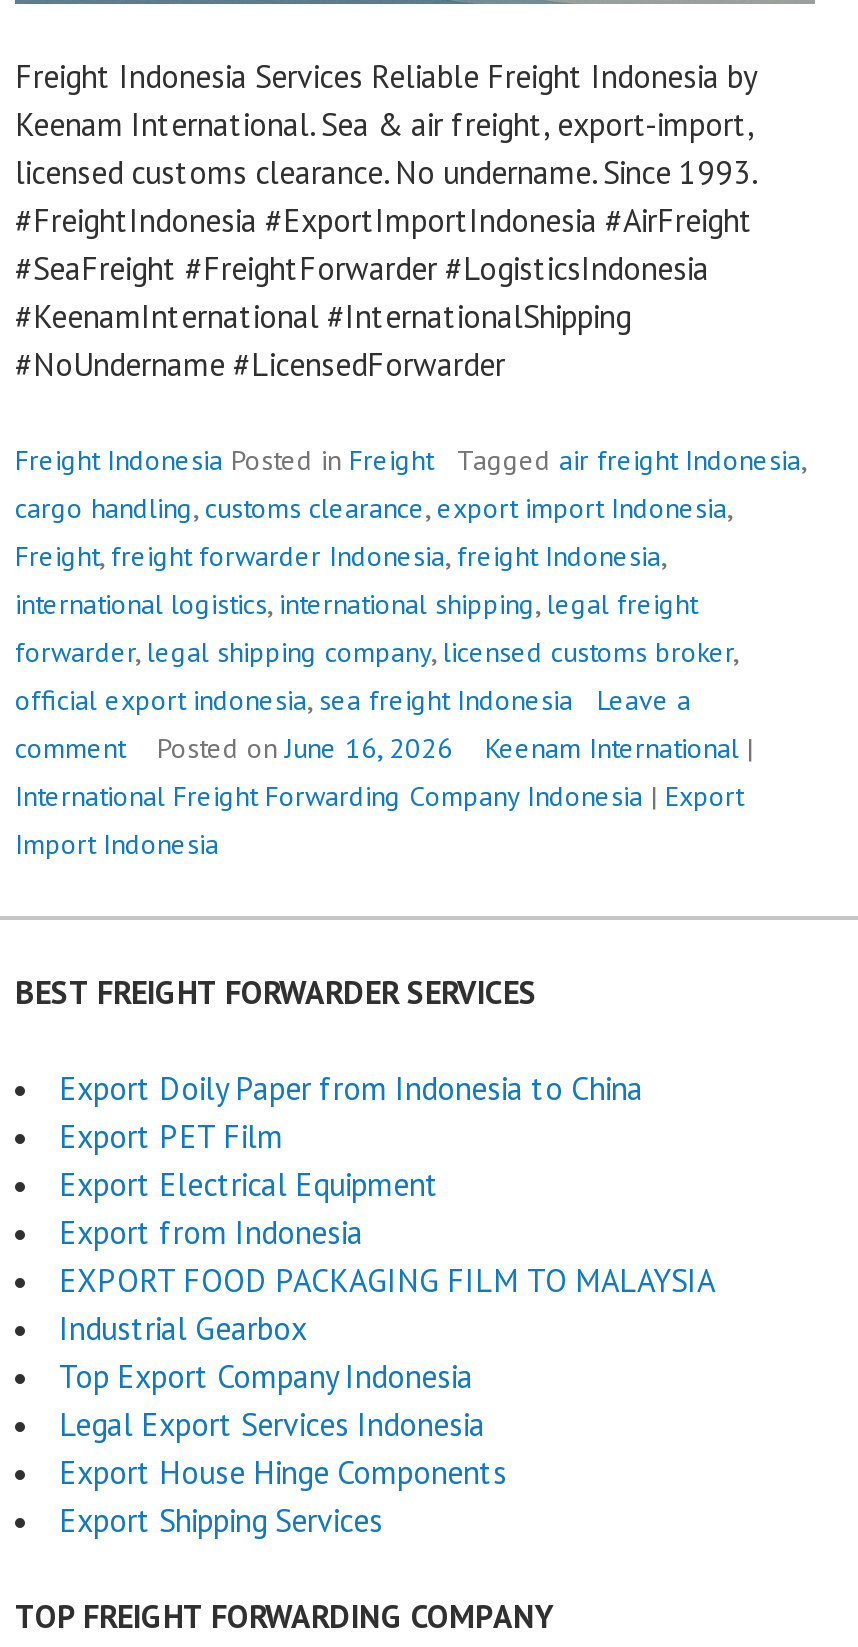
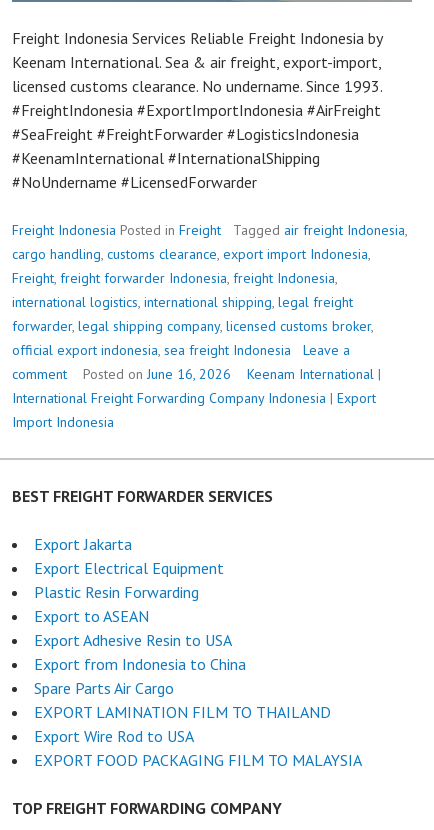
- Export Doily Paper from Indonesia to China
- Export PET Film
+ Export Jakarta

moved up: Export Electrical Equipment

- Export from Indonesia
+ Plastic Resin Forwarding
+ Export to ASEAN
+ Export Adhesive Resin to USA
+ Export from Indonesia to China
+ Spare Parts Air Cargo
+ EXPORT LAMINATION FILM TO THAILAND
+ Export Wire Rod to USA

moved down: EXPORT FOOD PACKAGING FILM TO MALAYSIA

- Industrial Gearbox
- Top Export Company Indonesia
- Legal Export Services Indonesia
- Export House Hinge Components
- Export Shipping Services
